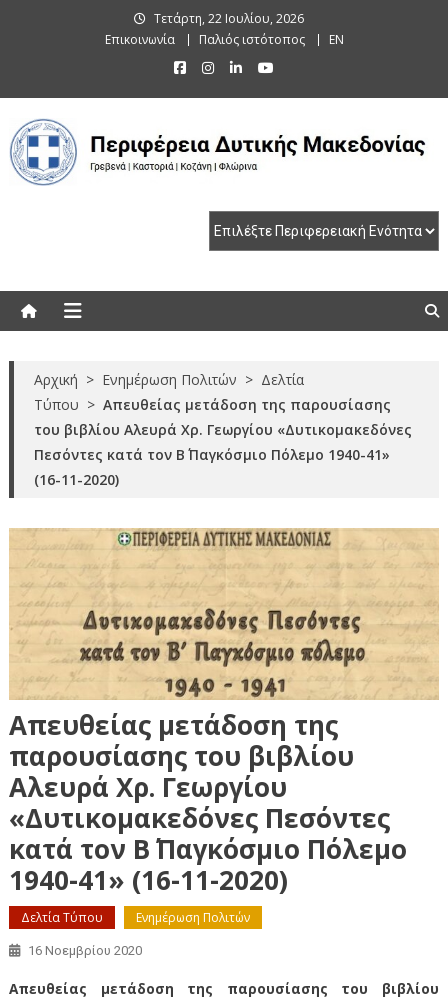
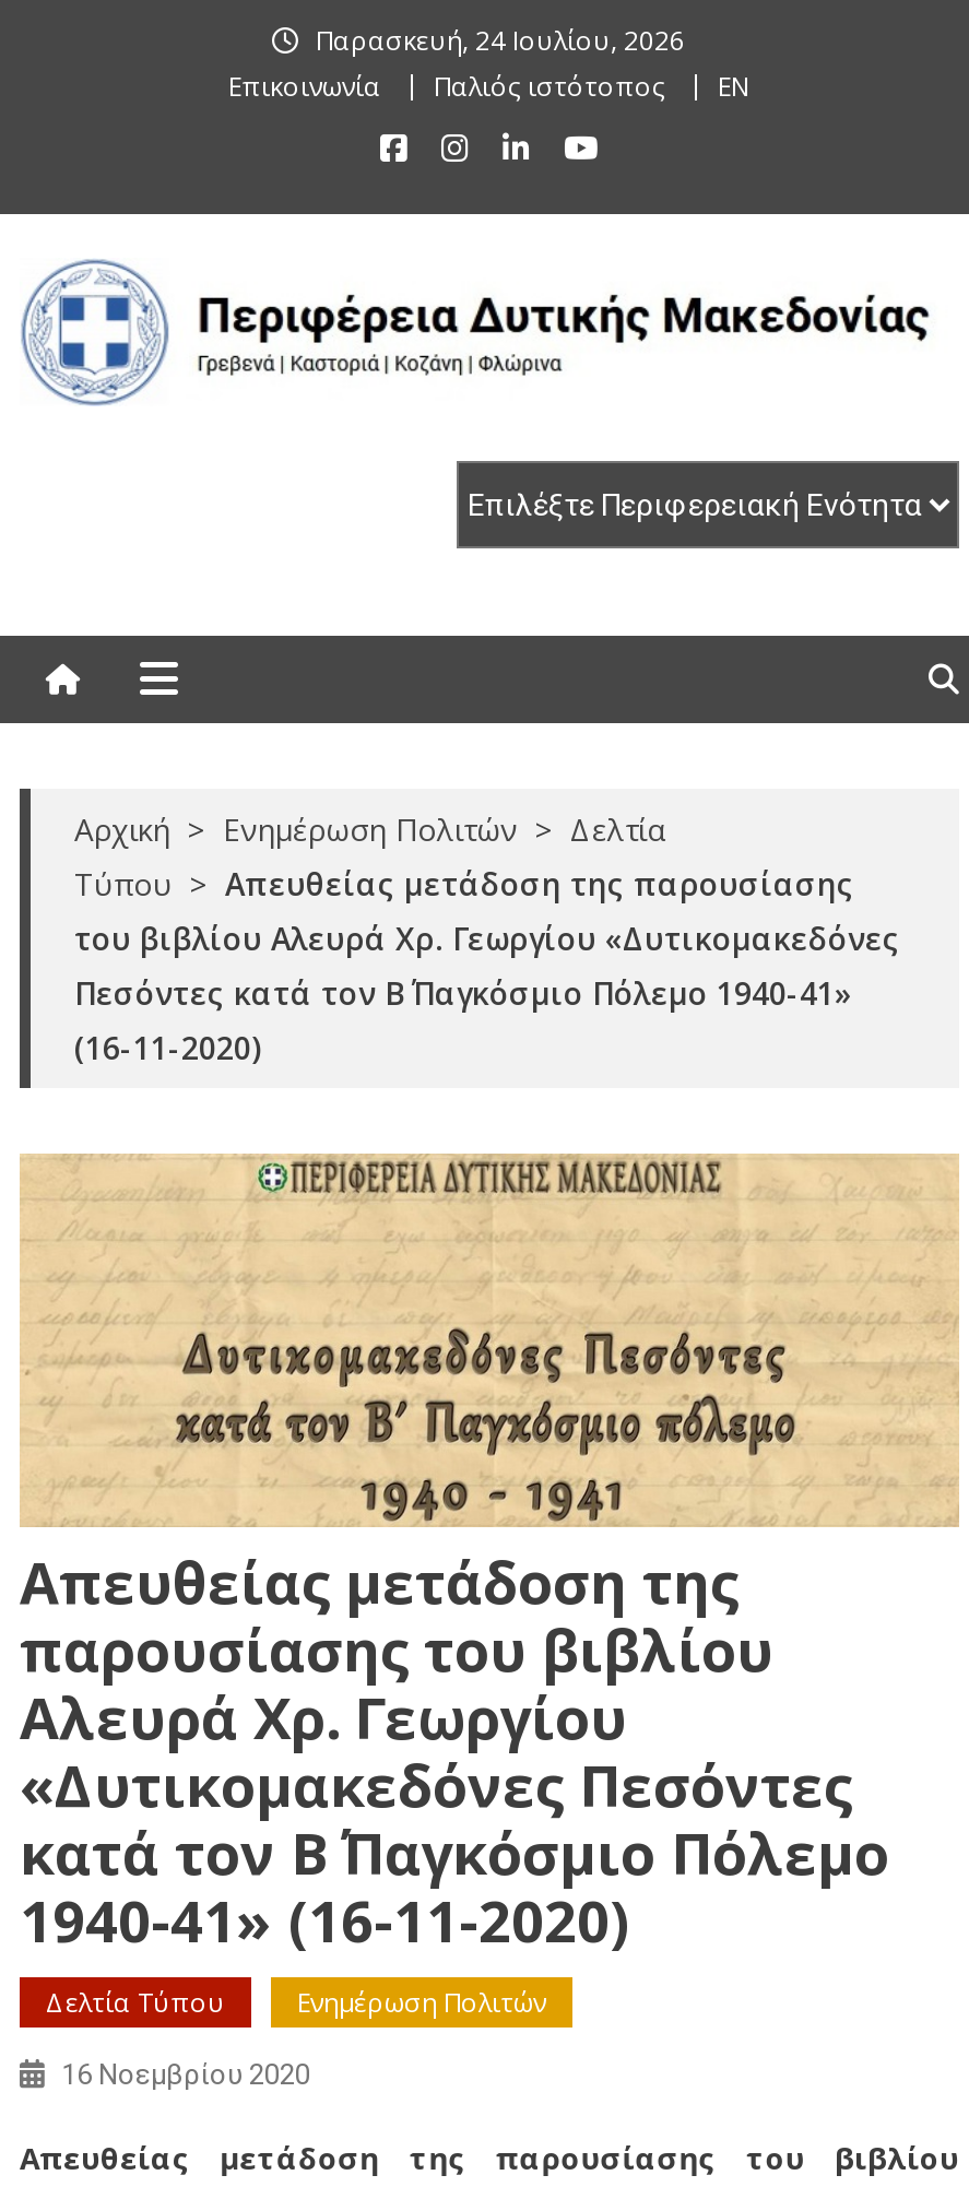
- Τετάρτη, 22 Ιουλίου, 2026
+ Παρασκευή, 24 Ιουλίου, 2026
